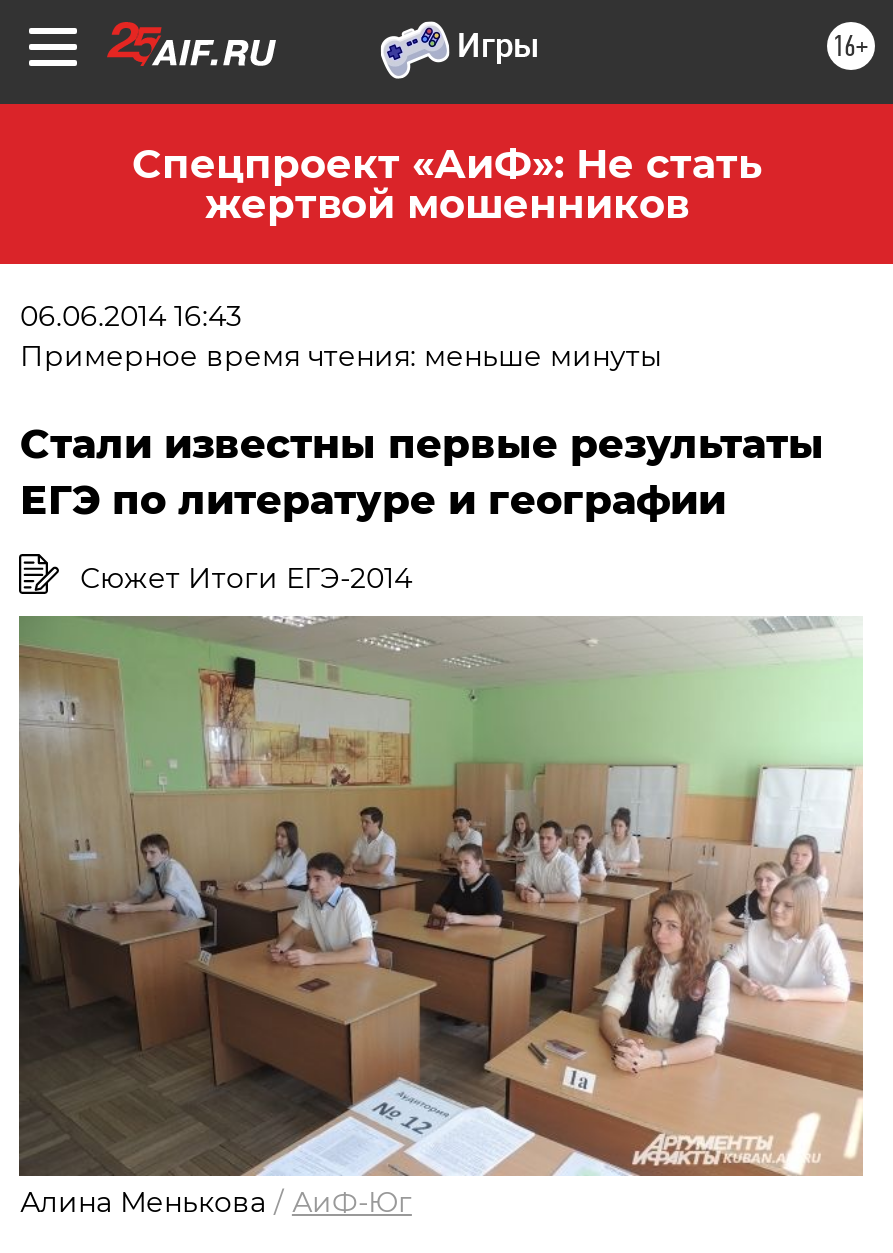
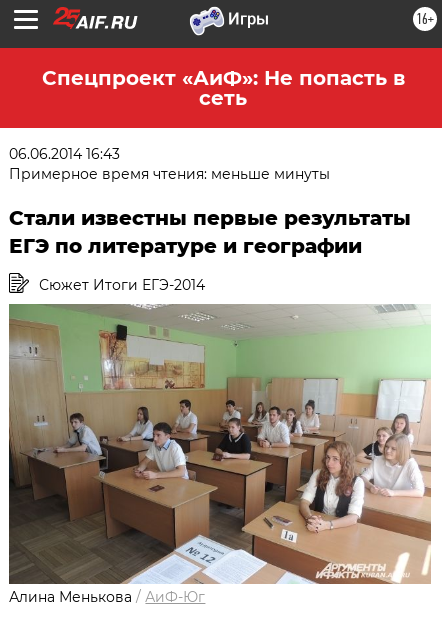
- Спецпроект «АиФ»: Не стать
- жертвой мошенников
+ Спецпроект «АиФ»: Не попасть в
+ сеть
